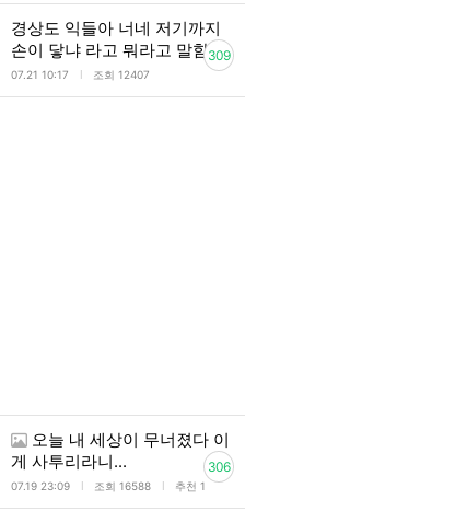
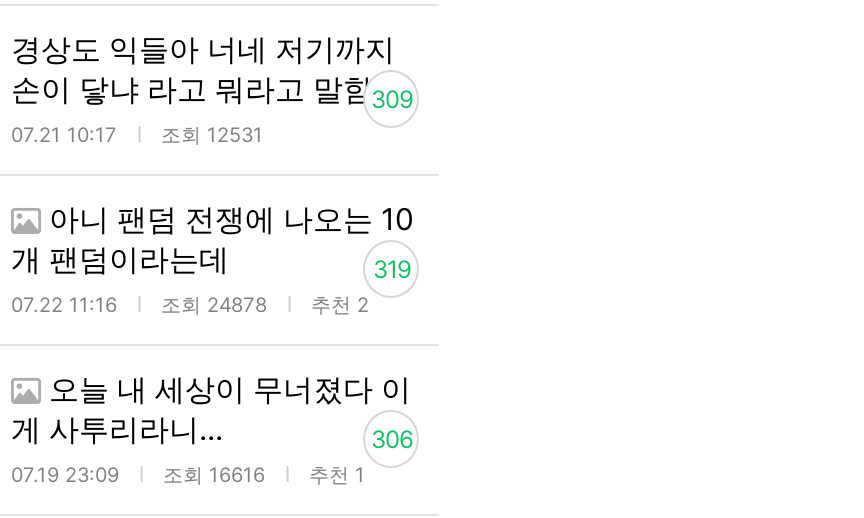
- 조회 12407
+ 조회 12531
+ 아니 팬덤 전쟁에 나오는 10
+ 개 팬덤이라는데
+ 319
+ 07.22 11:16
+ 조회 24878
+ 추천 2

- 07.19 23:09 조회 16588 추천 1
+ 07.19 23:09 조회 16616 추천 1
